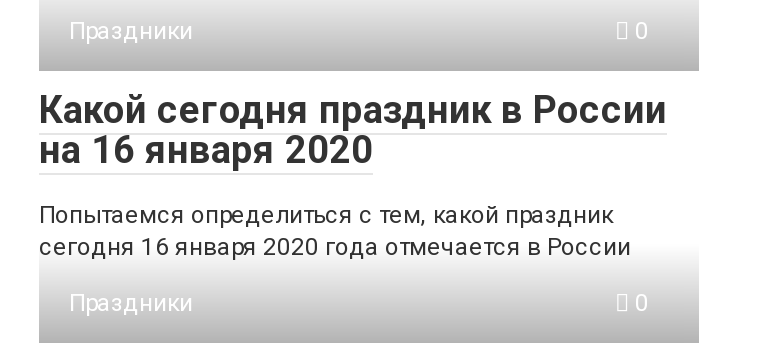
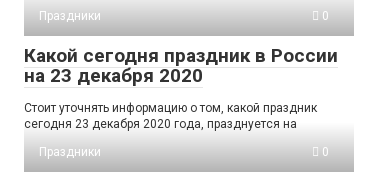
- на 16 января 2020
+ на 23 декабря 2020

- Попытаемся определиться с тем, какой праздник
- сегодня 16 января 2020 года отмечается в России
+ Стоит уточнять информацию о том, какой праздник
+ сегодня 23 декабря 2020 года, празднуется на
